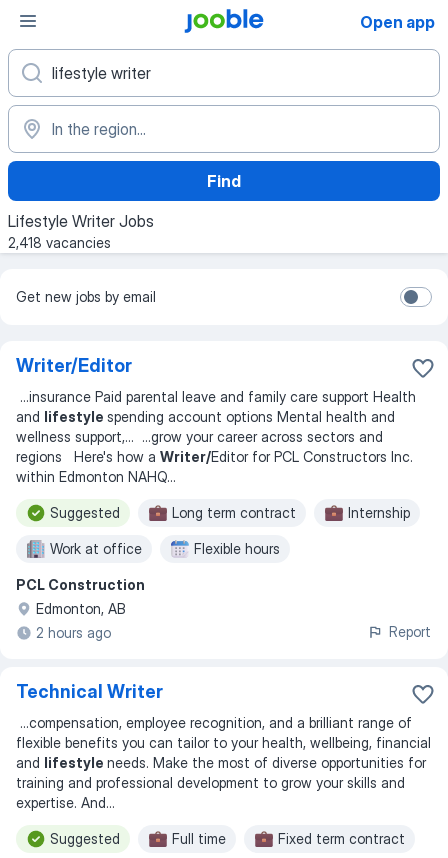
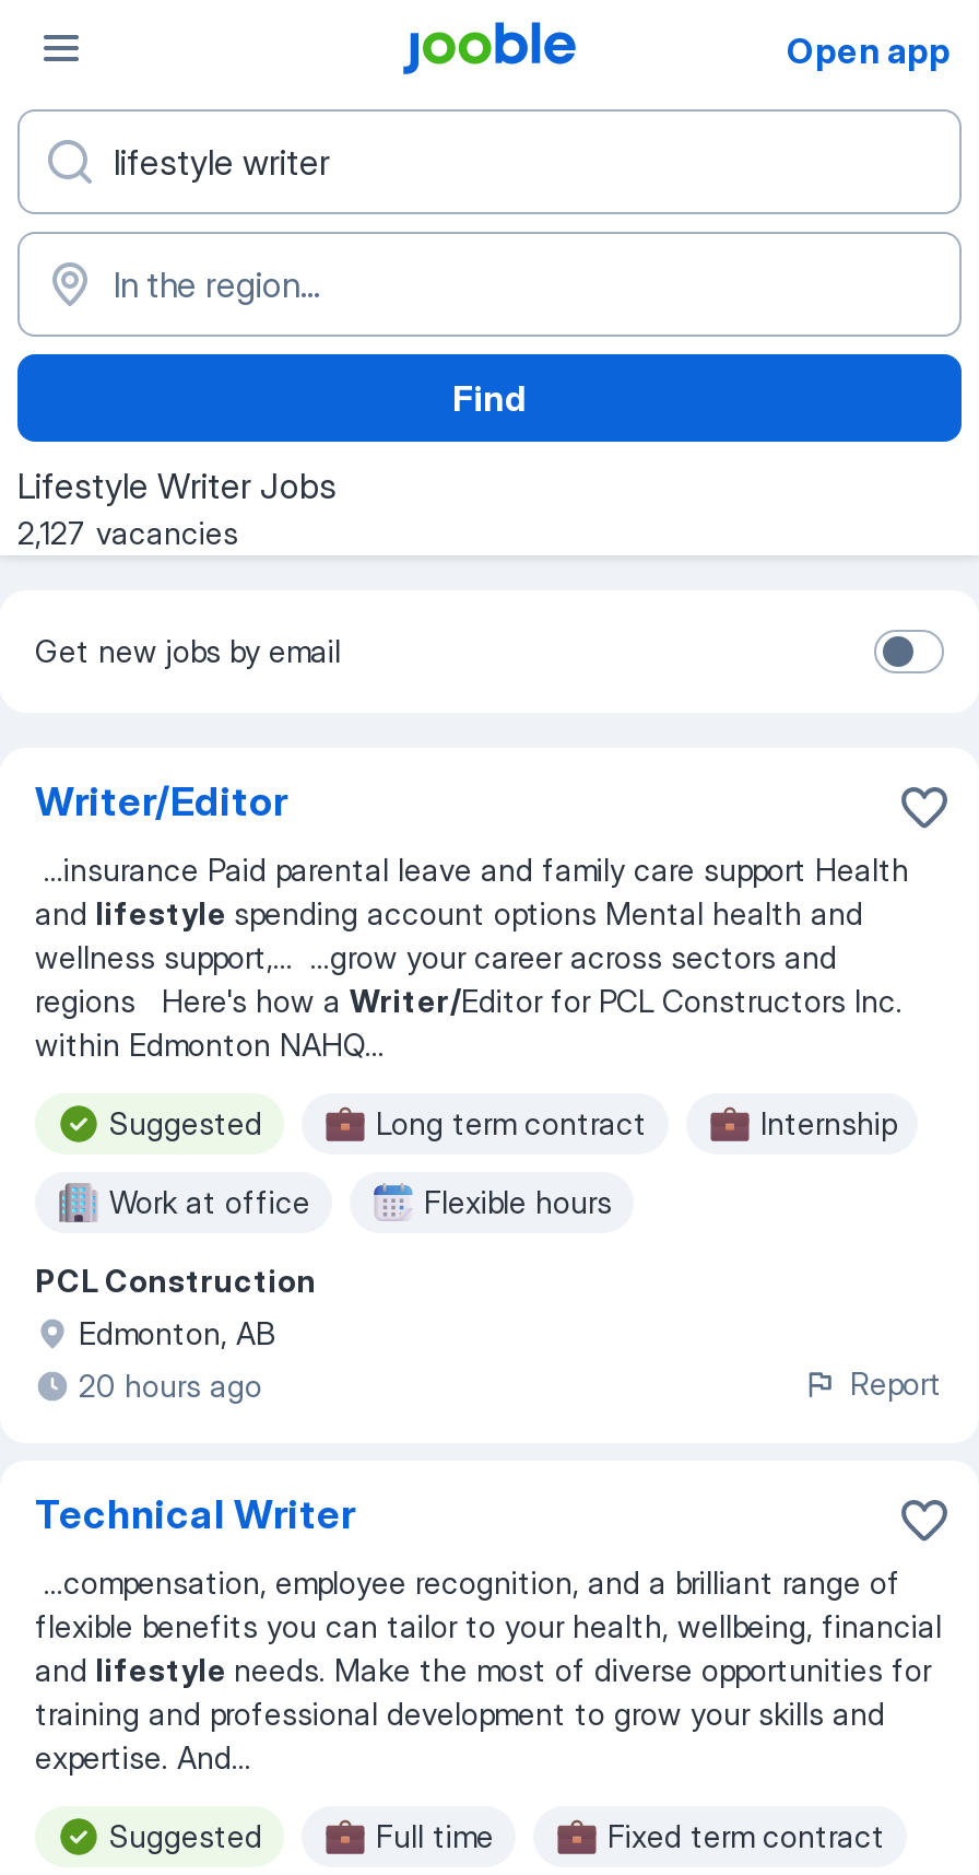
- 2,418 vacancies
+ 2,127 vacancies

- 2 hours ago
+ 20 hours ago
